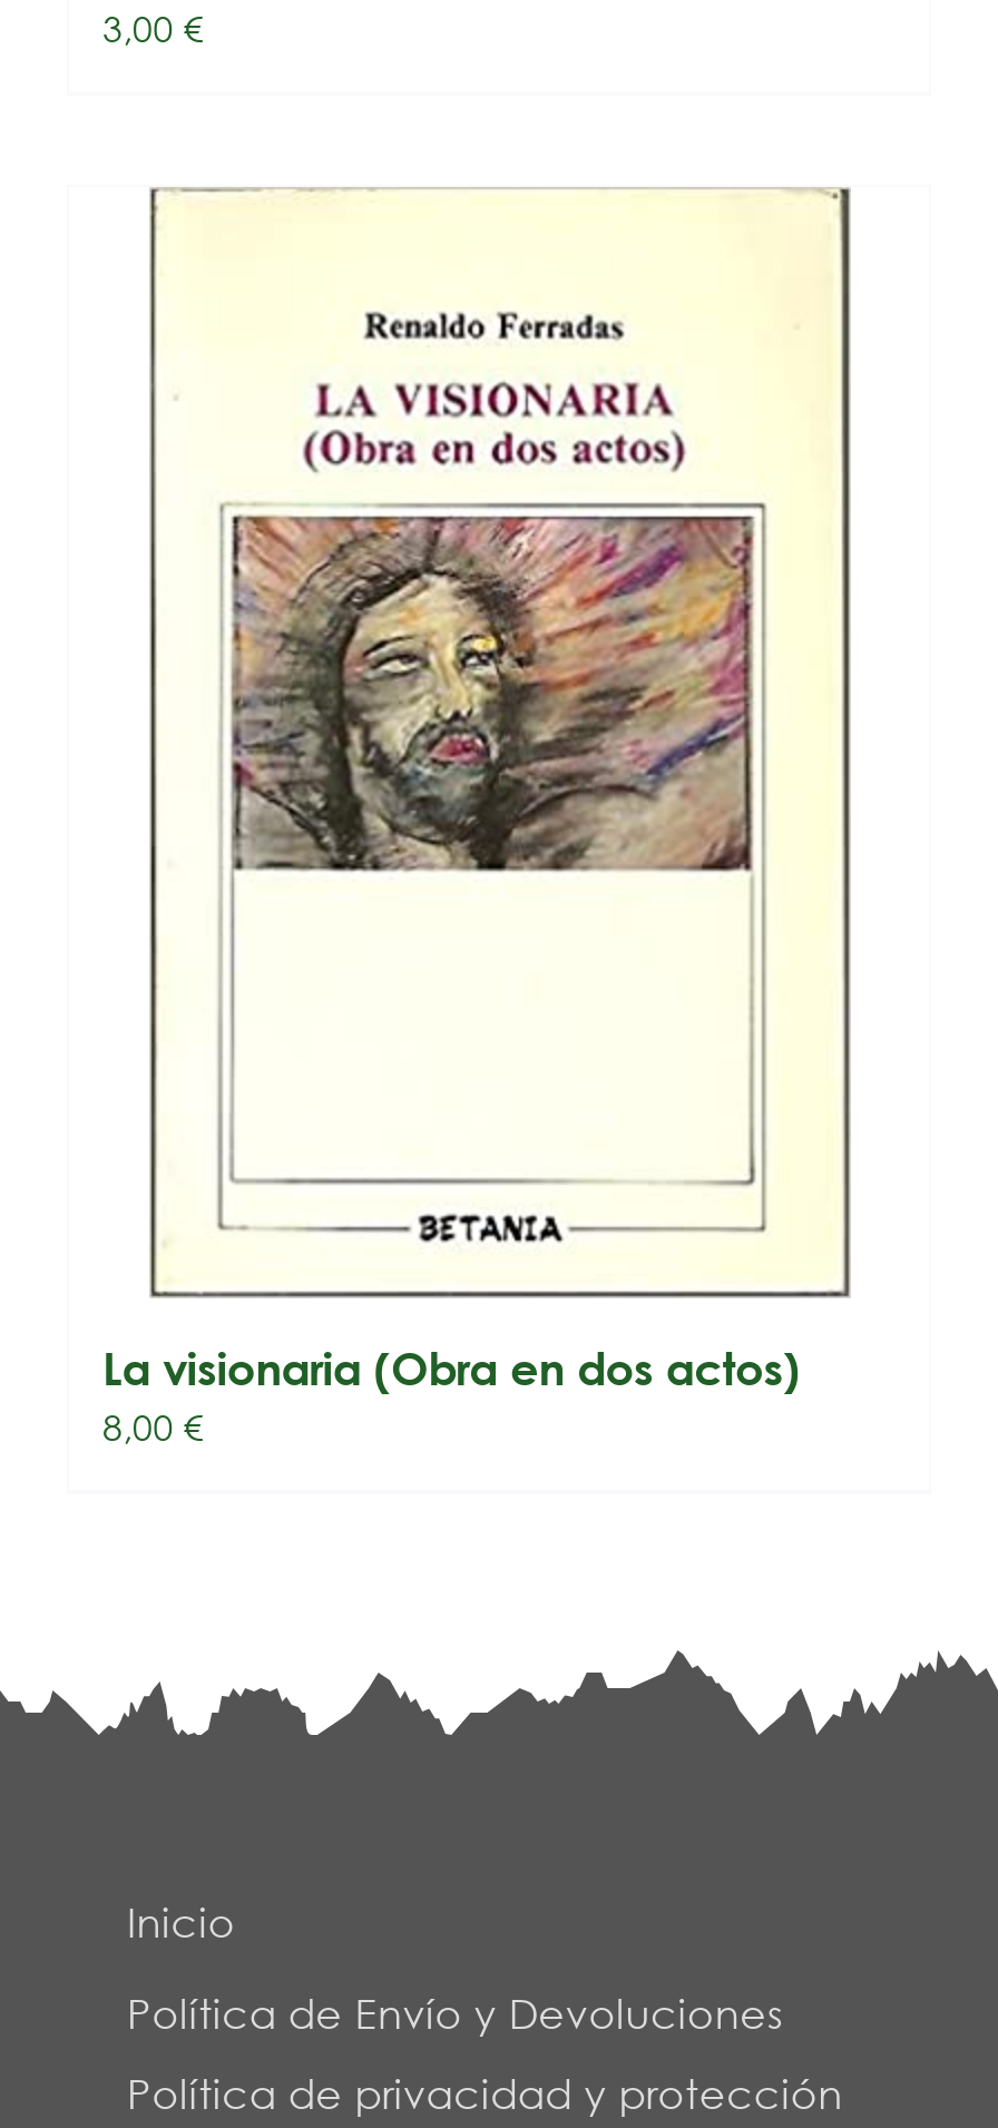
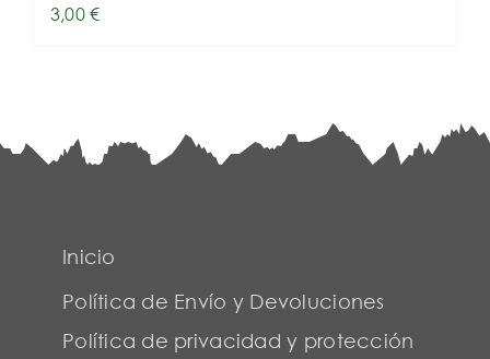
- [image]
- La visionaria (Obra en dos actos)
- 8,00 €
